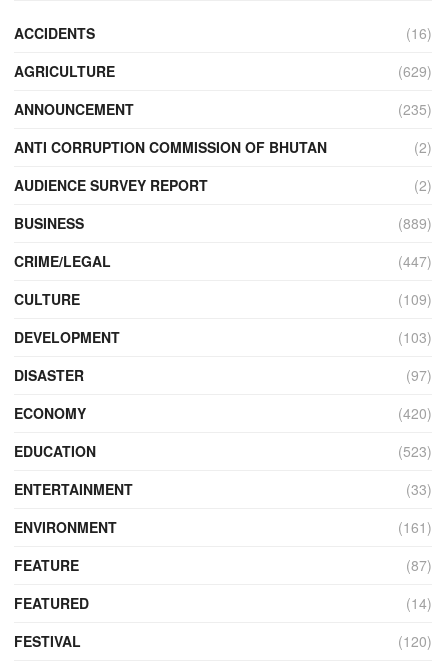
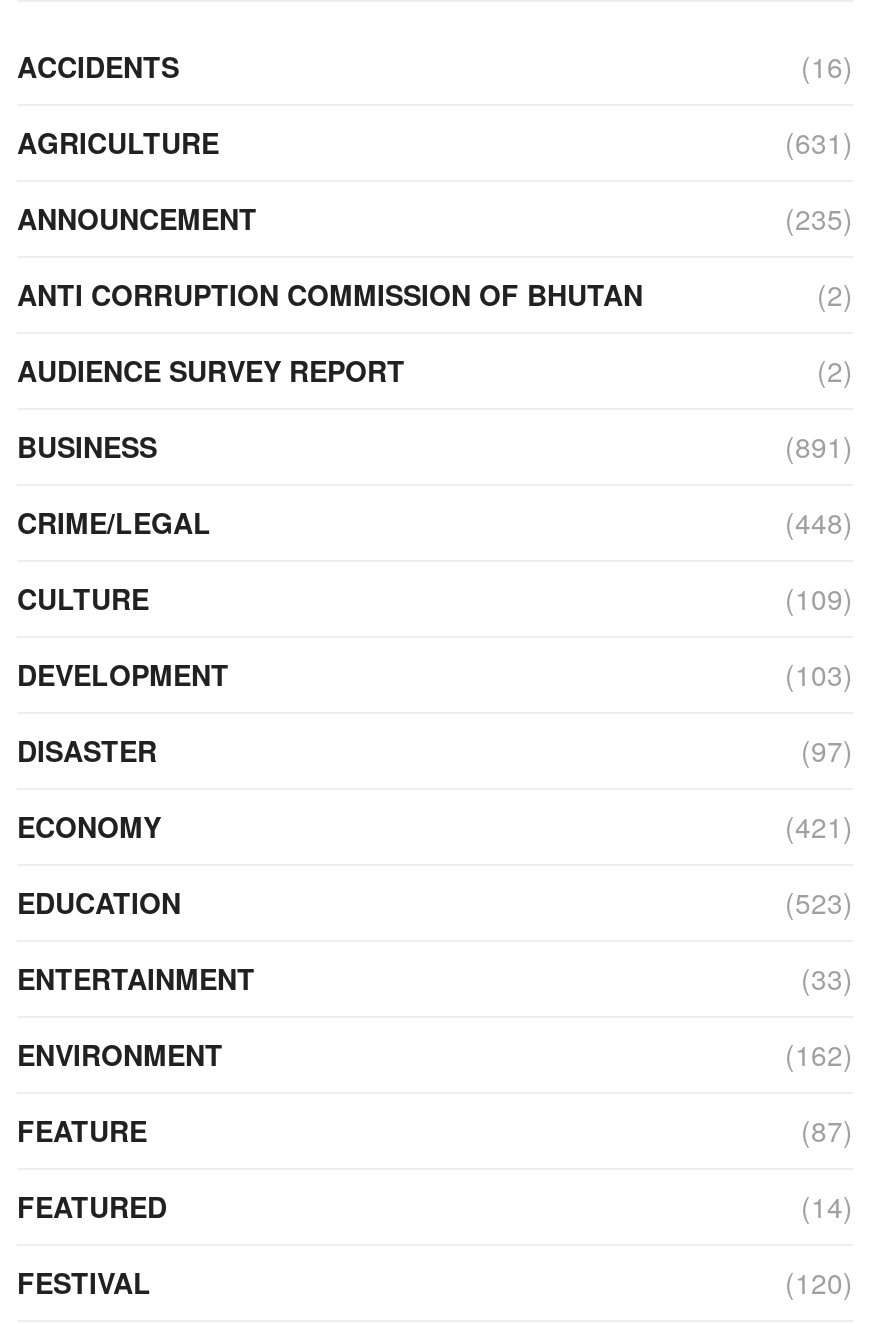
- (629)
+ (631)

- (889)
+ (891)

- (447)
+ (448)

- (420)
+ (421)

- (161)
+ (162)
